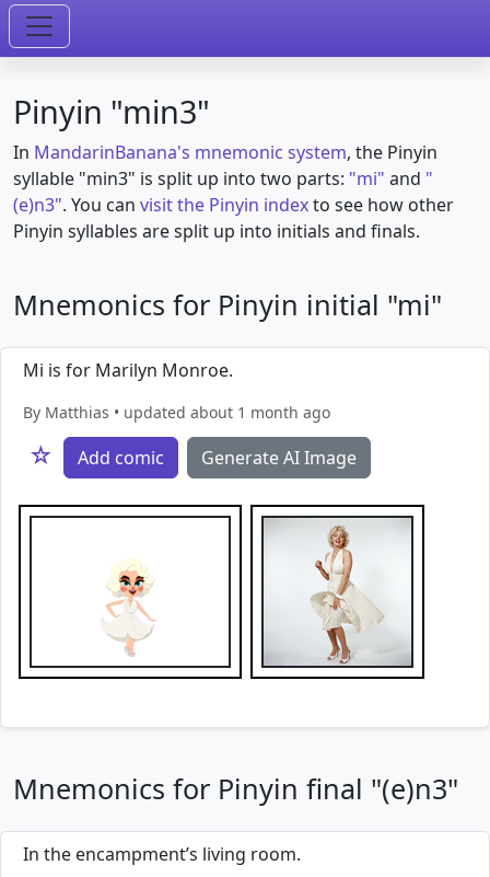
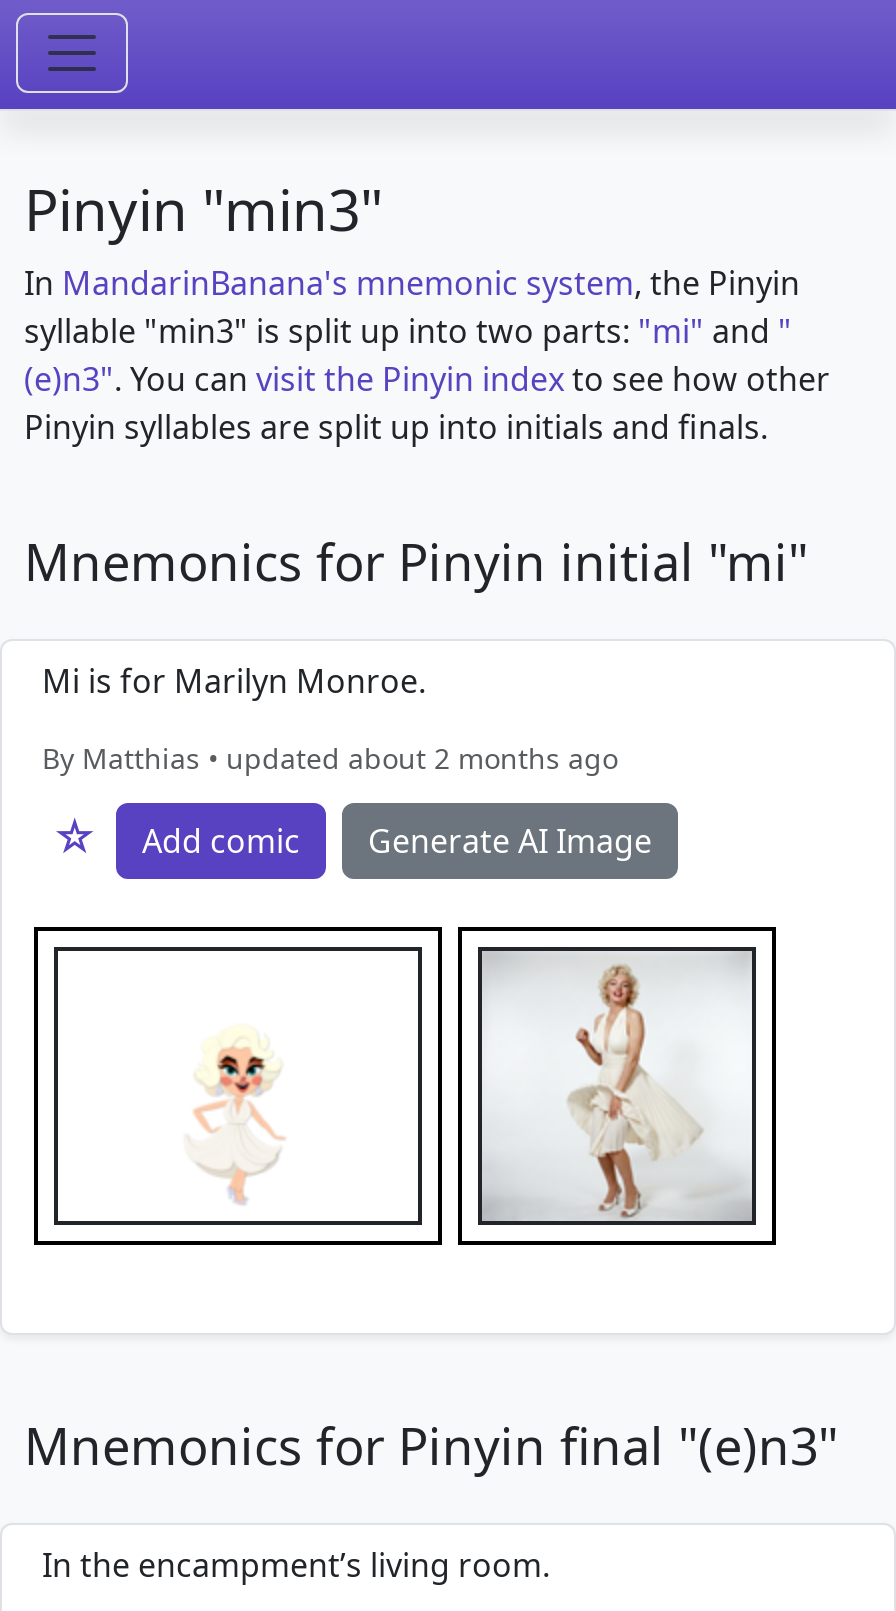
- By Matthias • updated about 1 month ago
+ By Matthias • updated about 2 months ago
